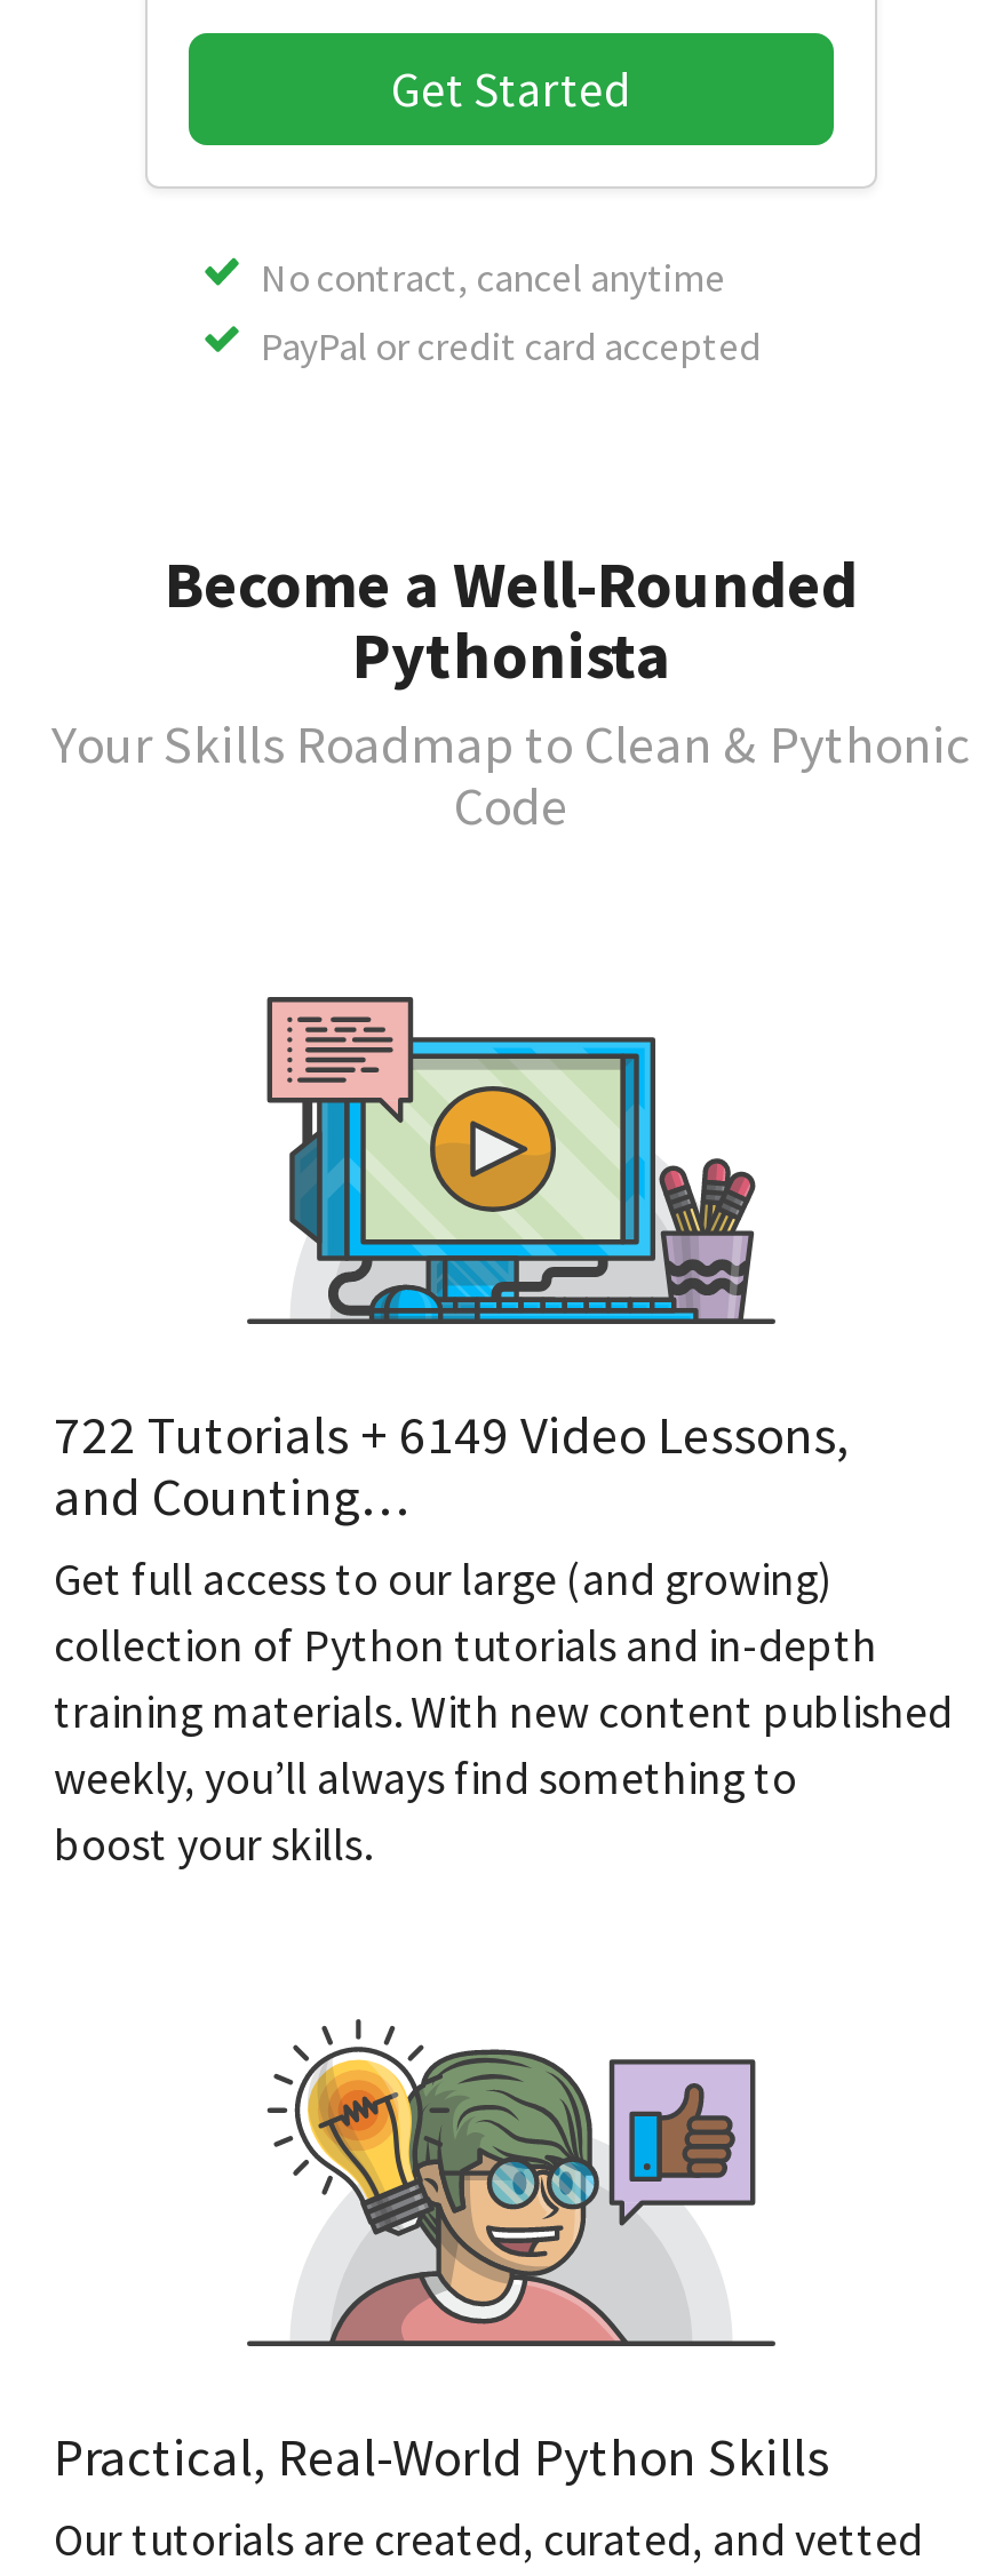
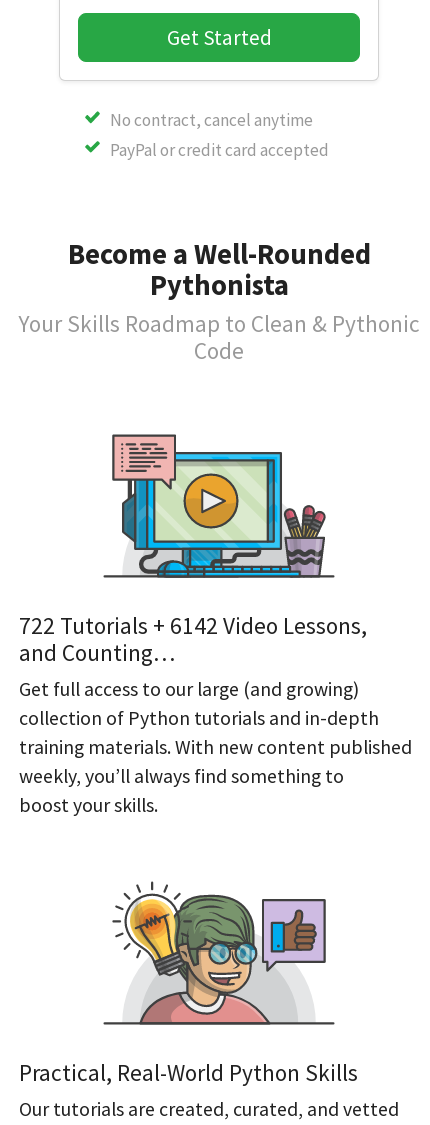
- 722 Tutorials + 6149 Video Lessons,
+ 722 Tutorials + 6142 Video Lessons,
